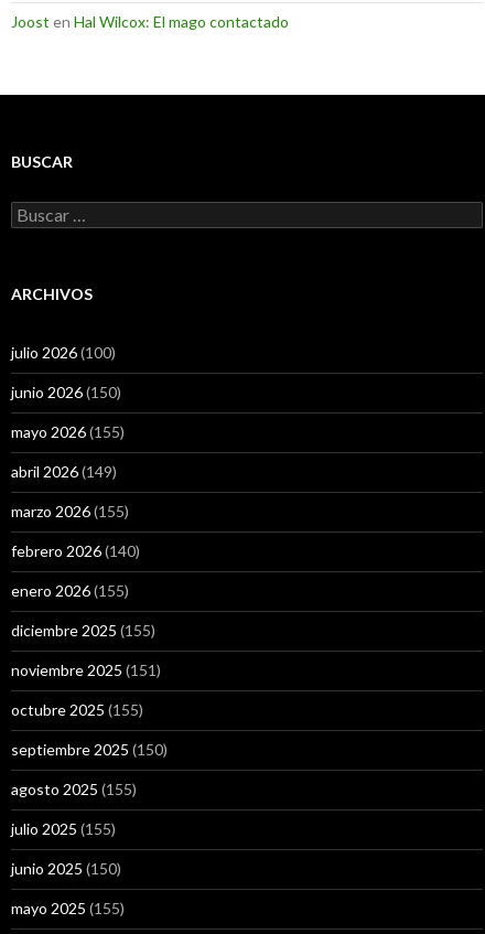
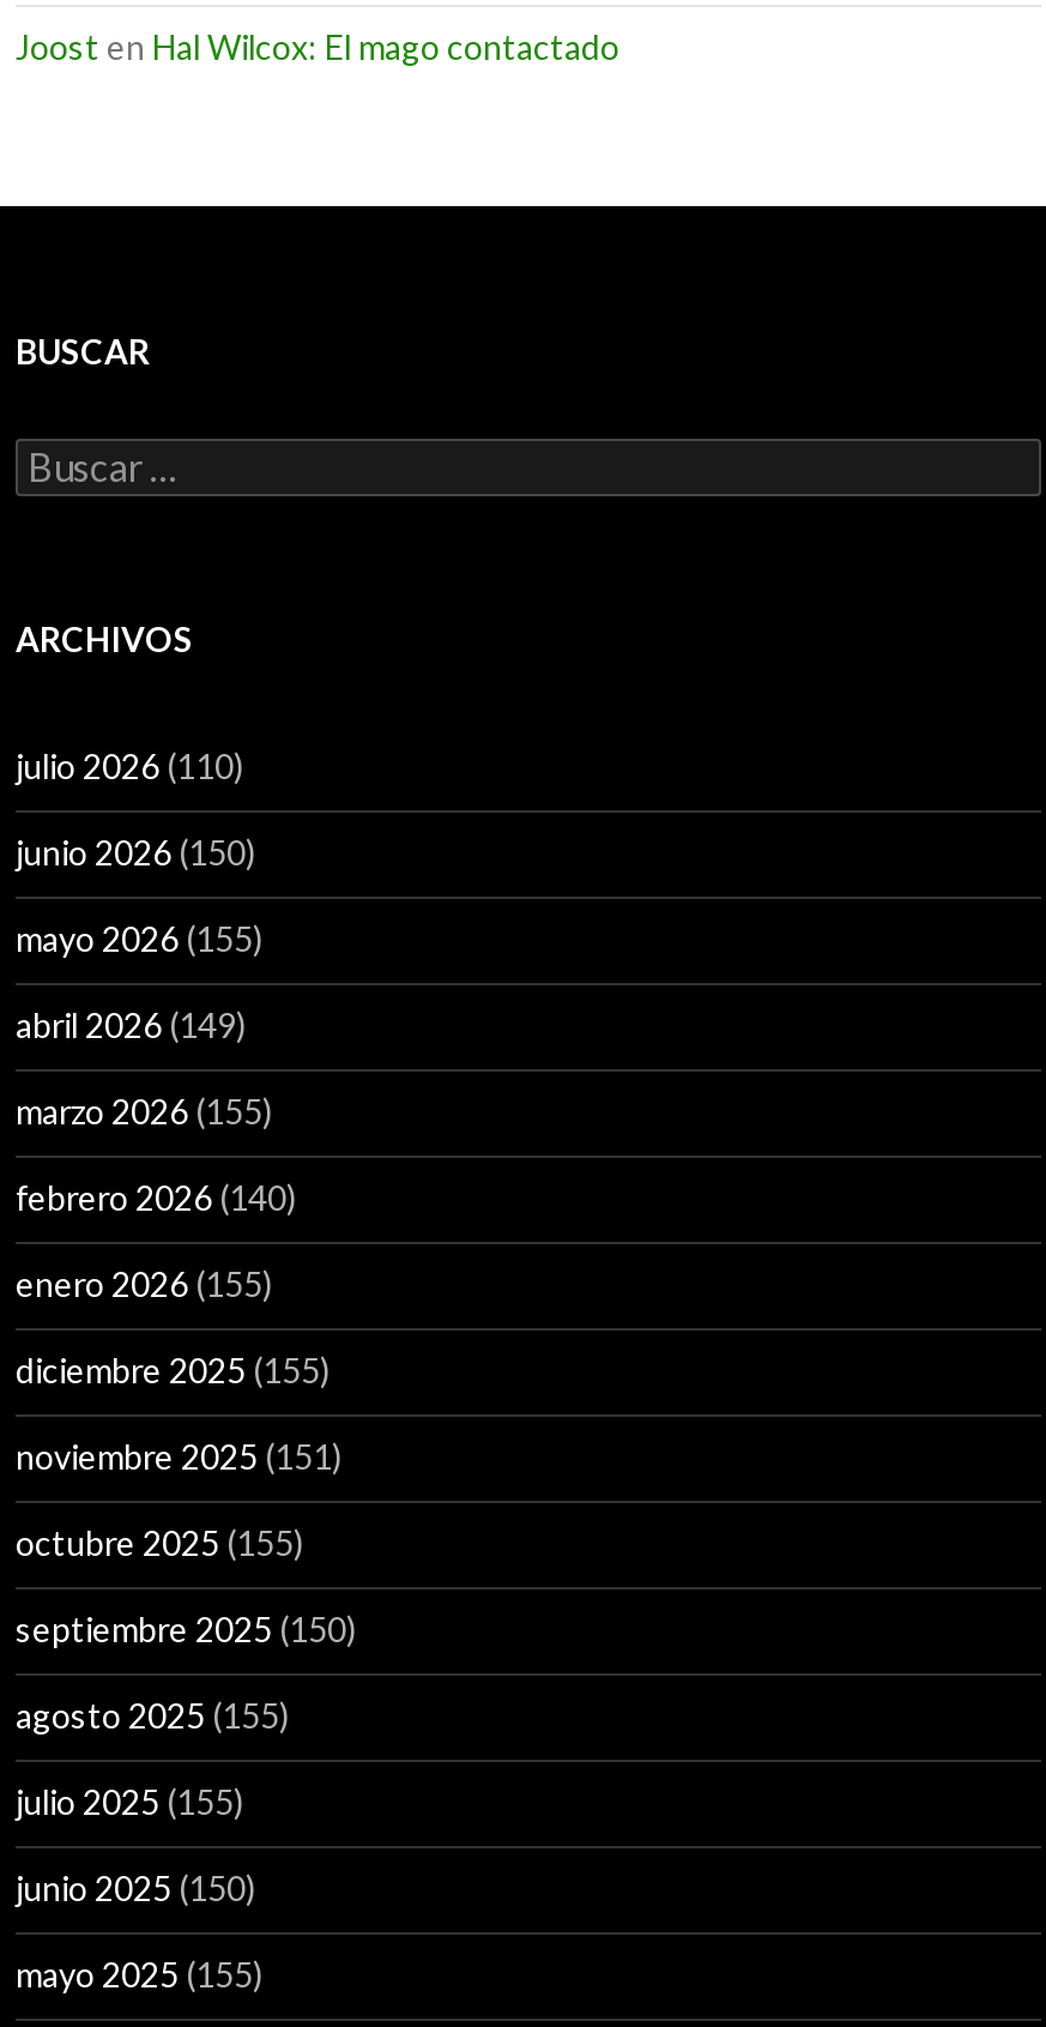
- julio 2026 (100)
+ julio 2026 (110)
